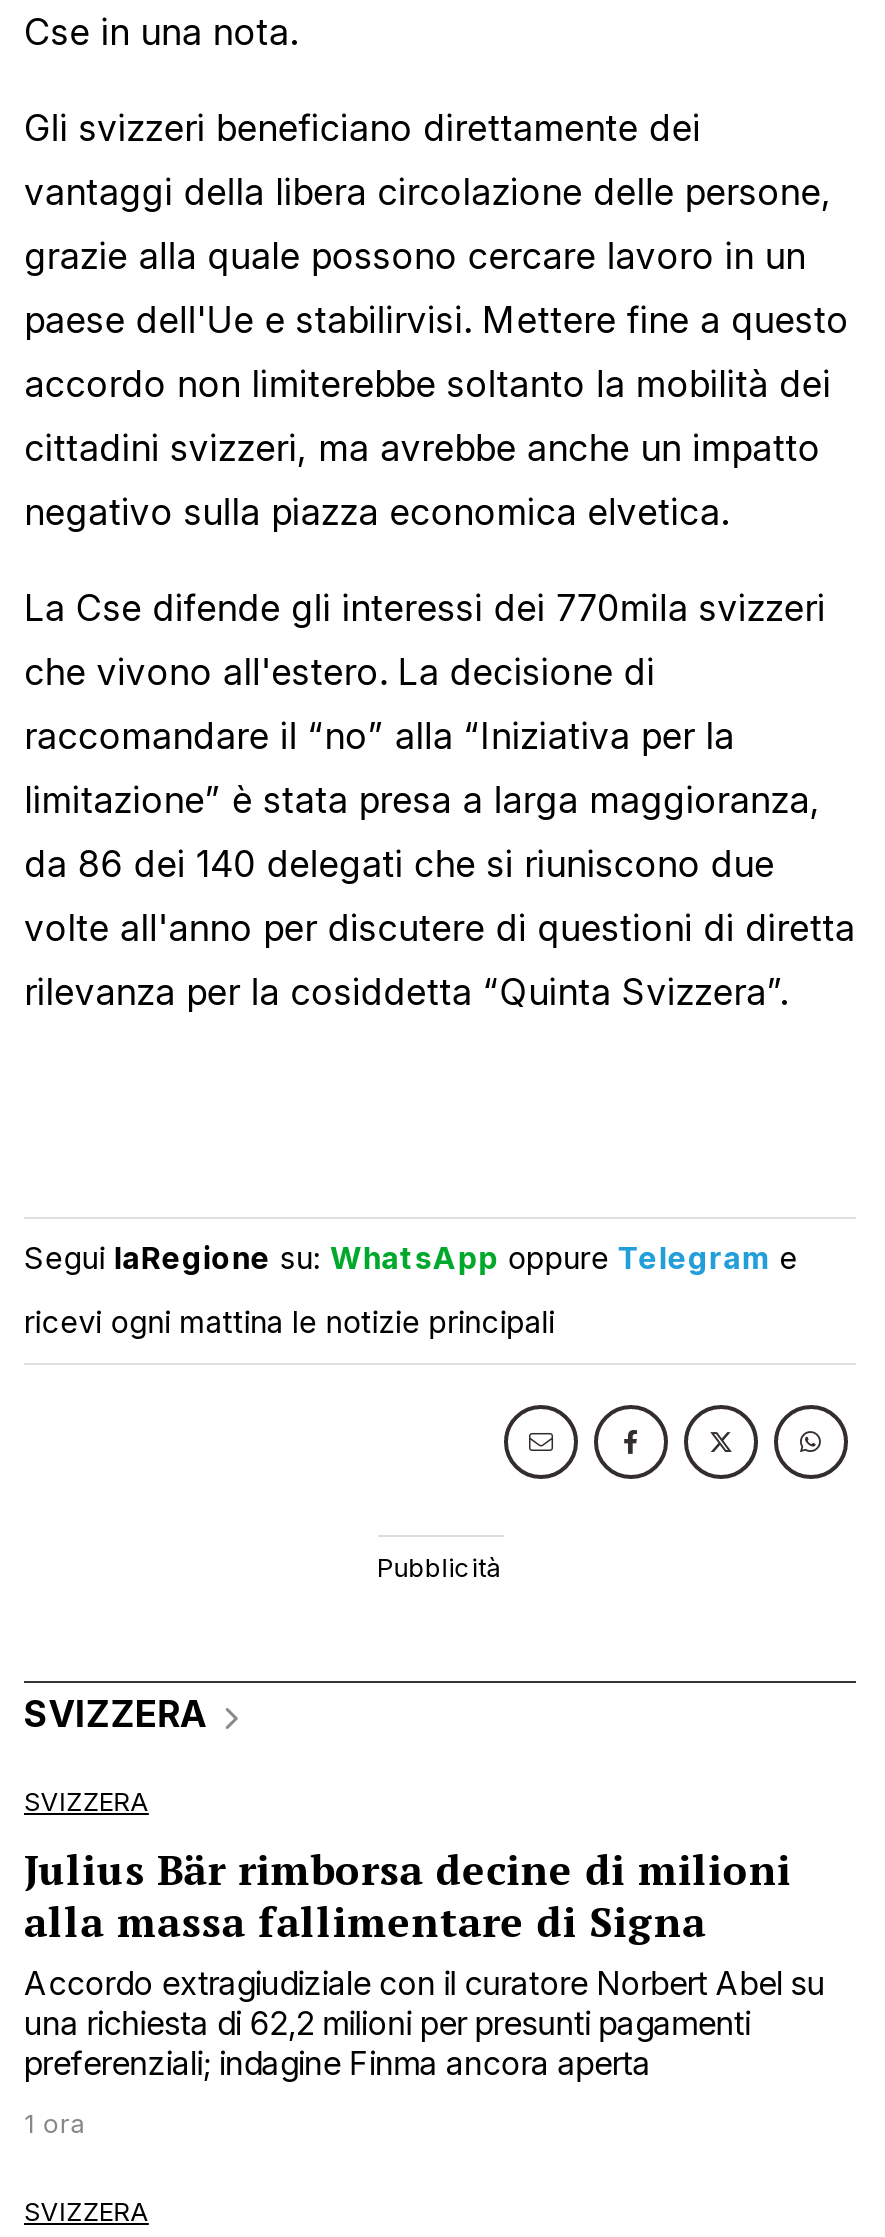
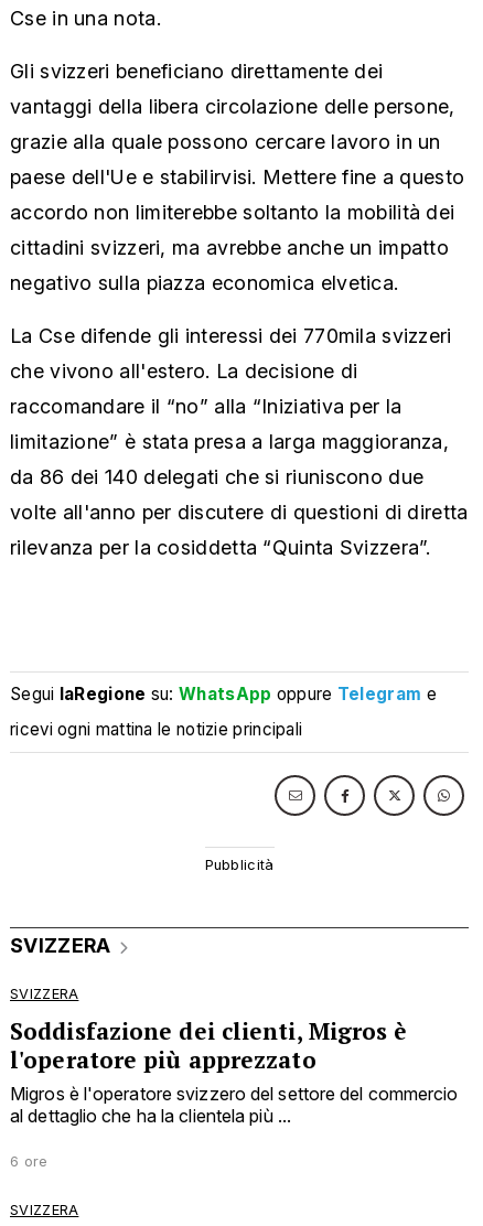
- Julius Bär rimborsa decine di milioni
- alla massa fallimentare di Signa
- Accordo extragiudiziale con il curatore Norbert Abel su
- una richiesta di 62,2 milioni per presunti pagamenti
- preferenziali; indagine Finma ancora aperta
+ Soddisfazione dei clienti, Migros è
+ l'operatore più apprezzato
+ Migros è l'operatore svizzero del settore del commercio
+ al dettaglio che ha la clientela più ...

- 1 ora
+ 6 ore
